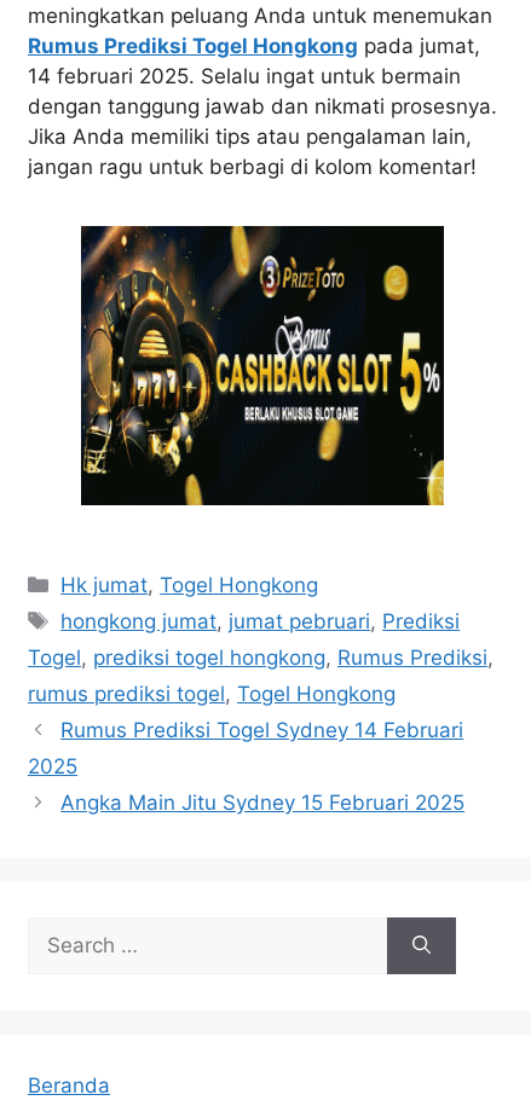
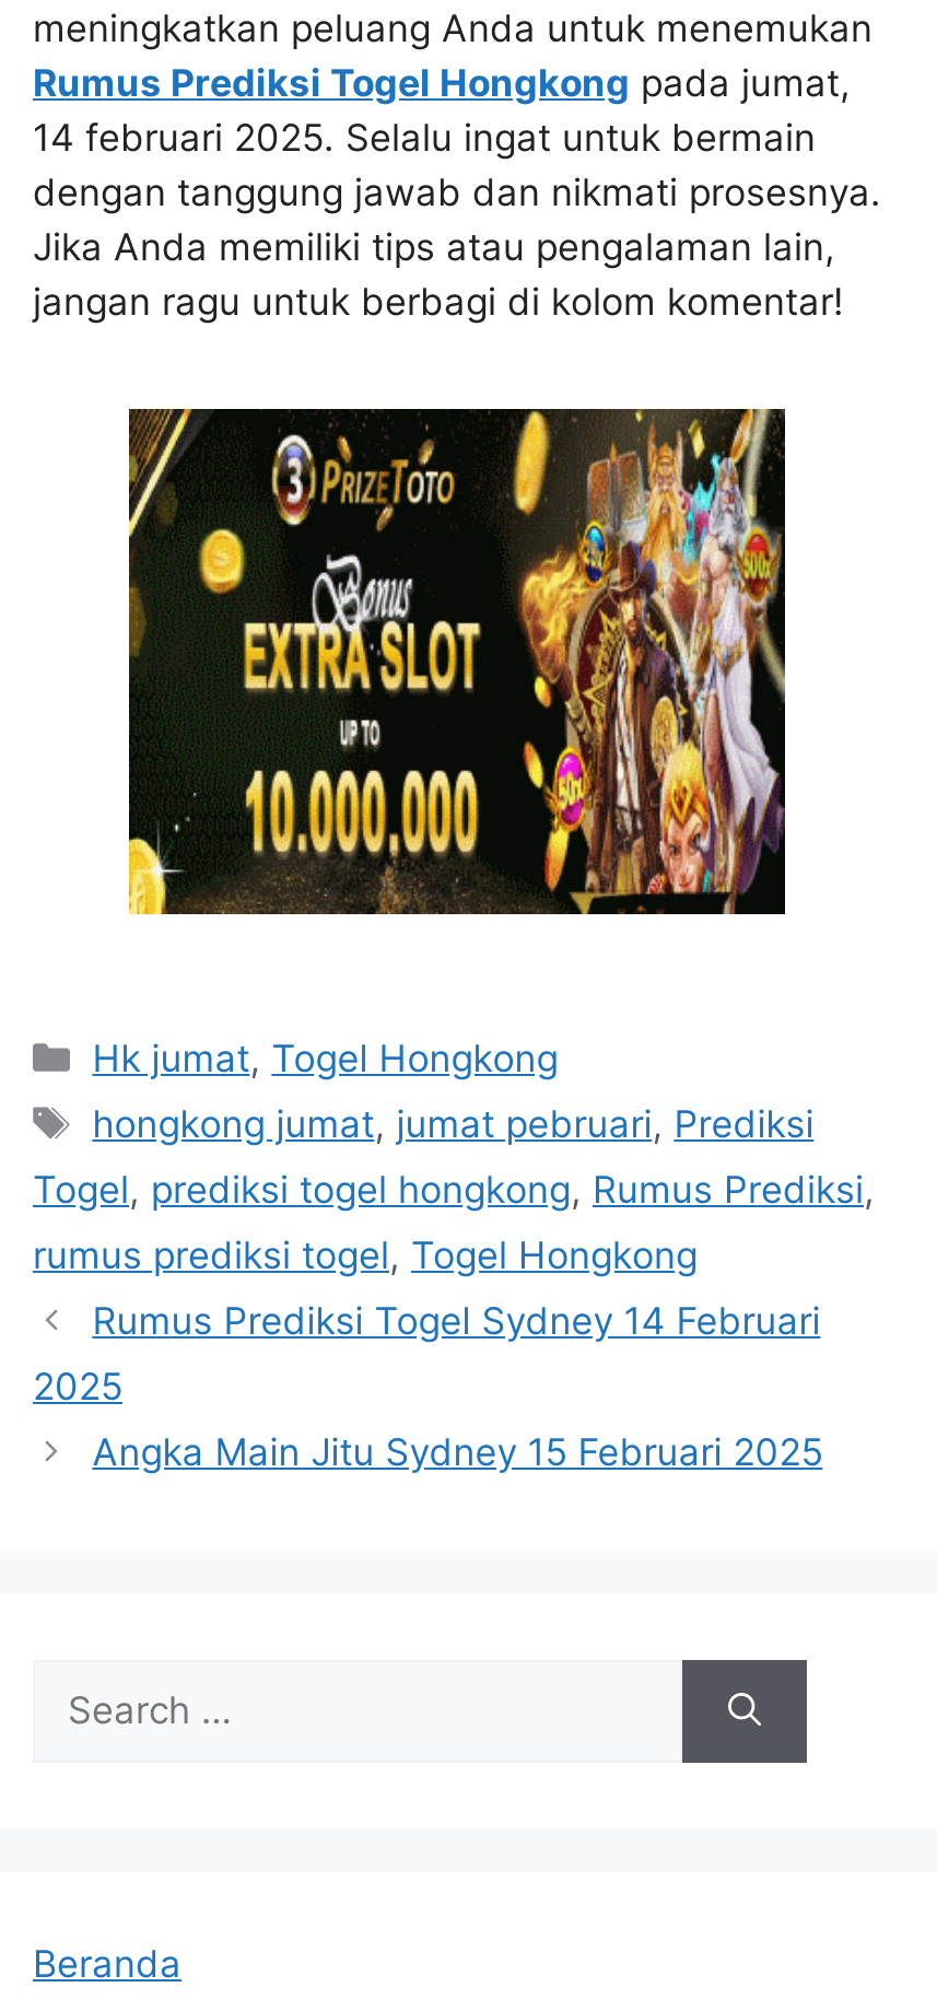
- [image]
+ [image]
